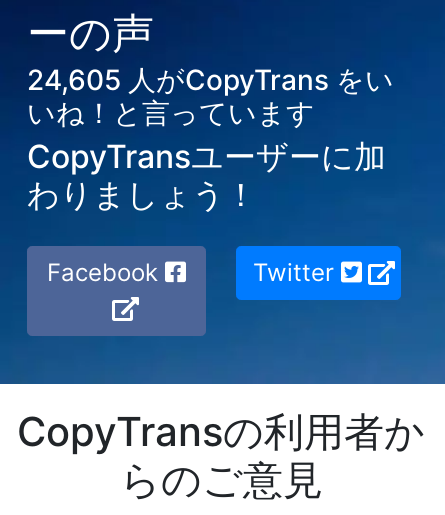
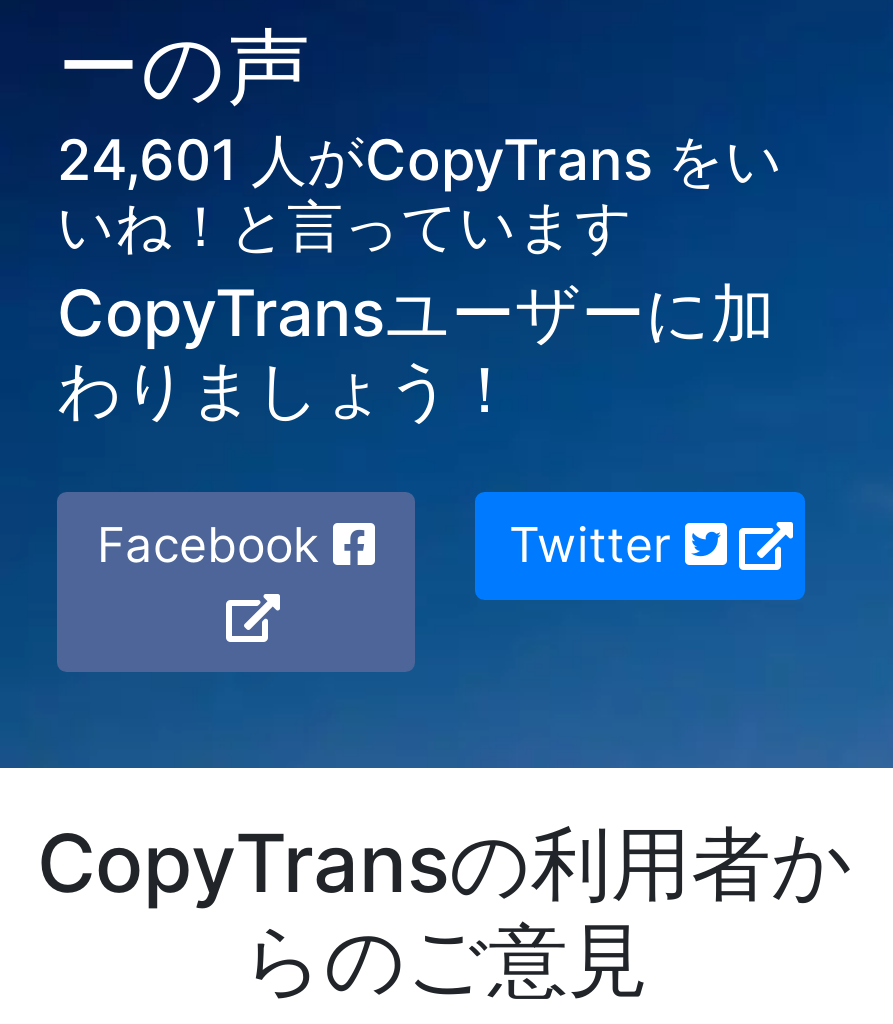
- 24,605人がCopyTrans をい
+ 24,601人がCopyTrans をい
